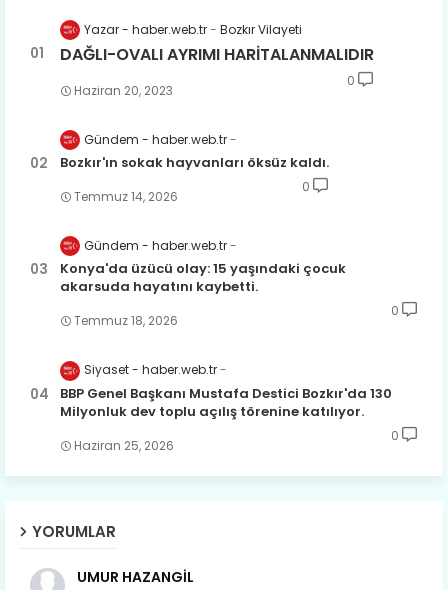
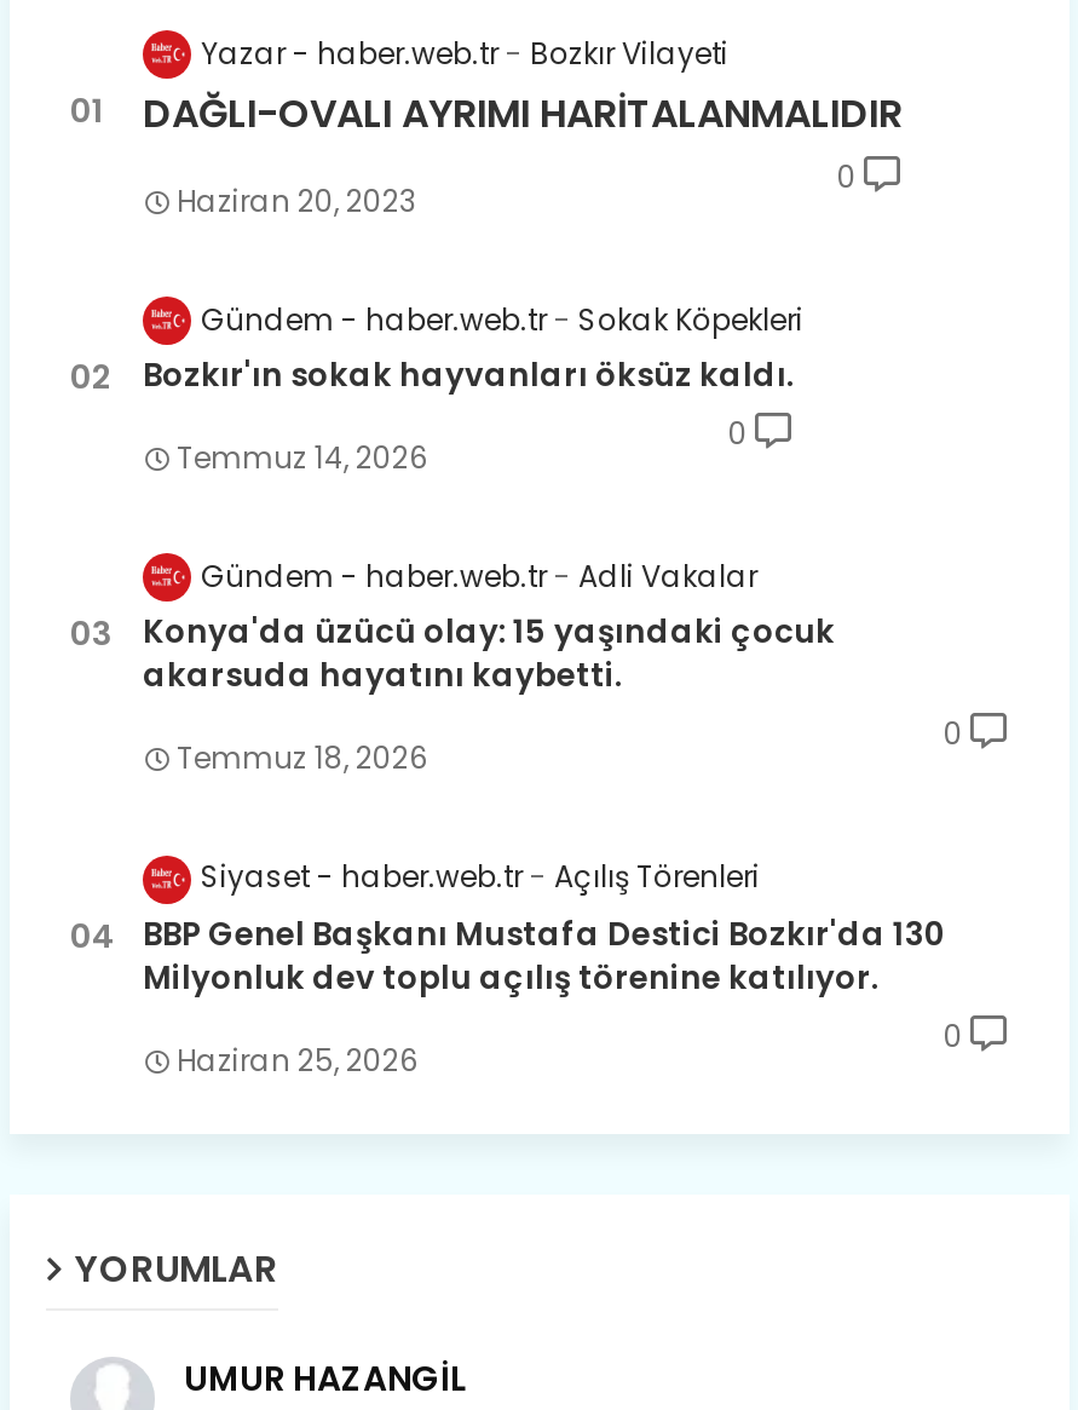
+ Sokak Köpekleri

+ Adli Vakalar

+ Açılış Törenleri
